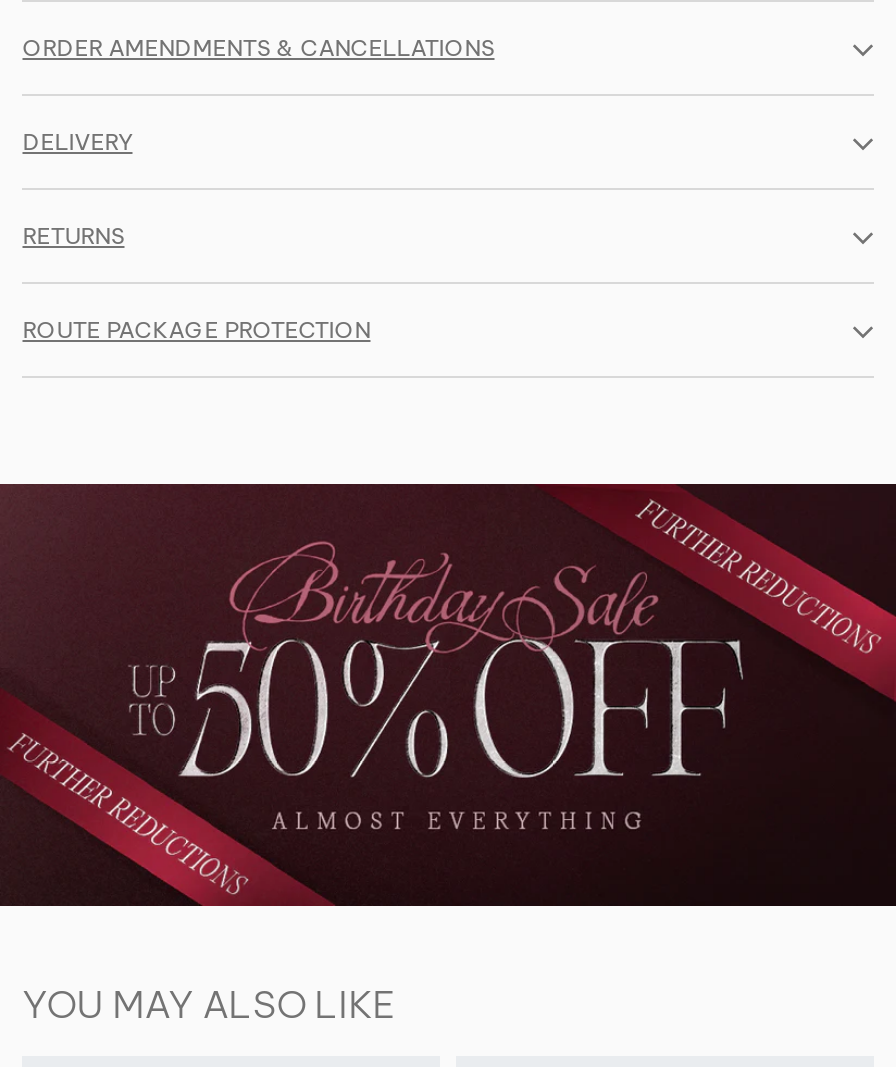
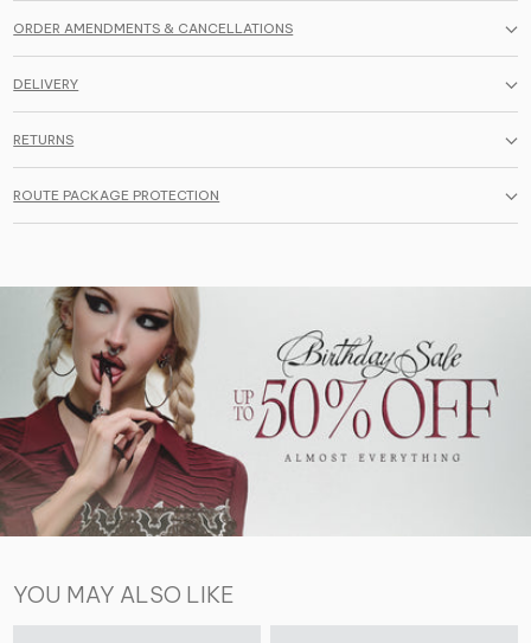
- [image]
+ [image]
